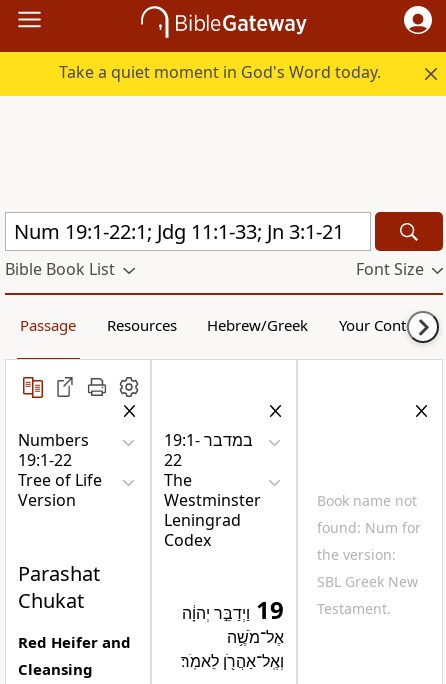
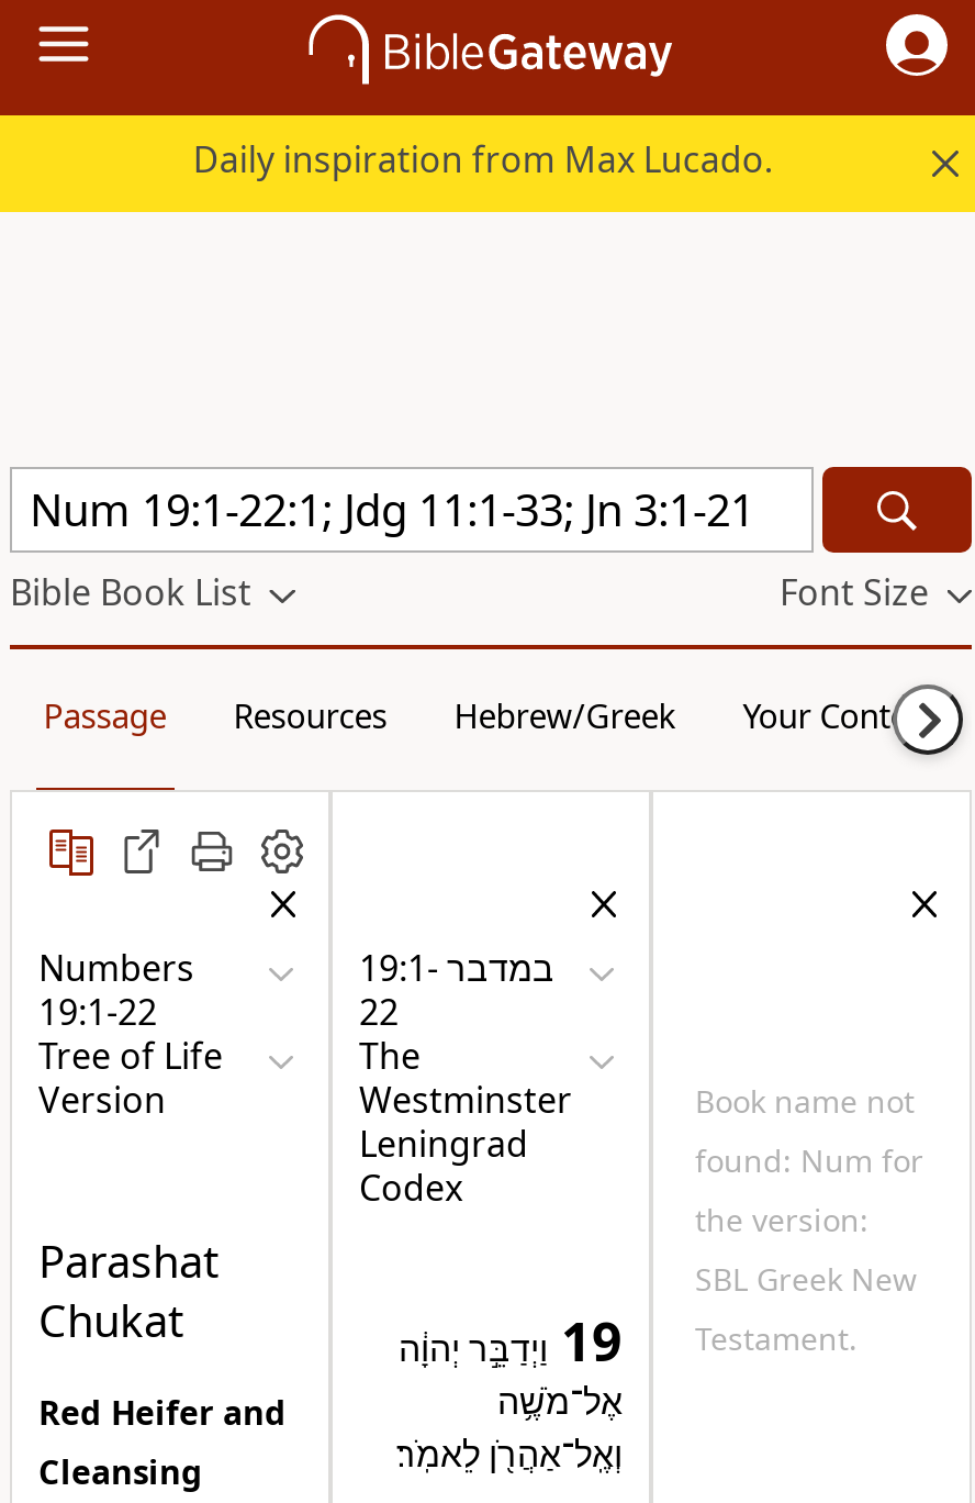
- Take a quiet moment in God's Word today.
+ Daily inspiration from Max Lucado.
